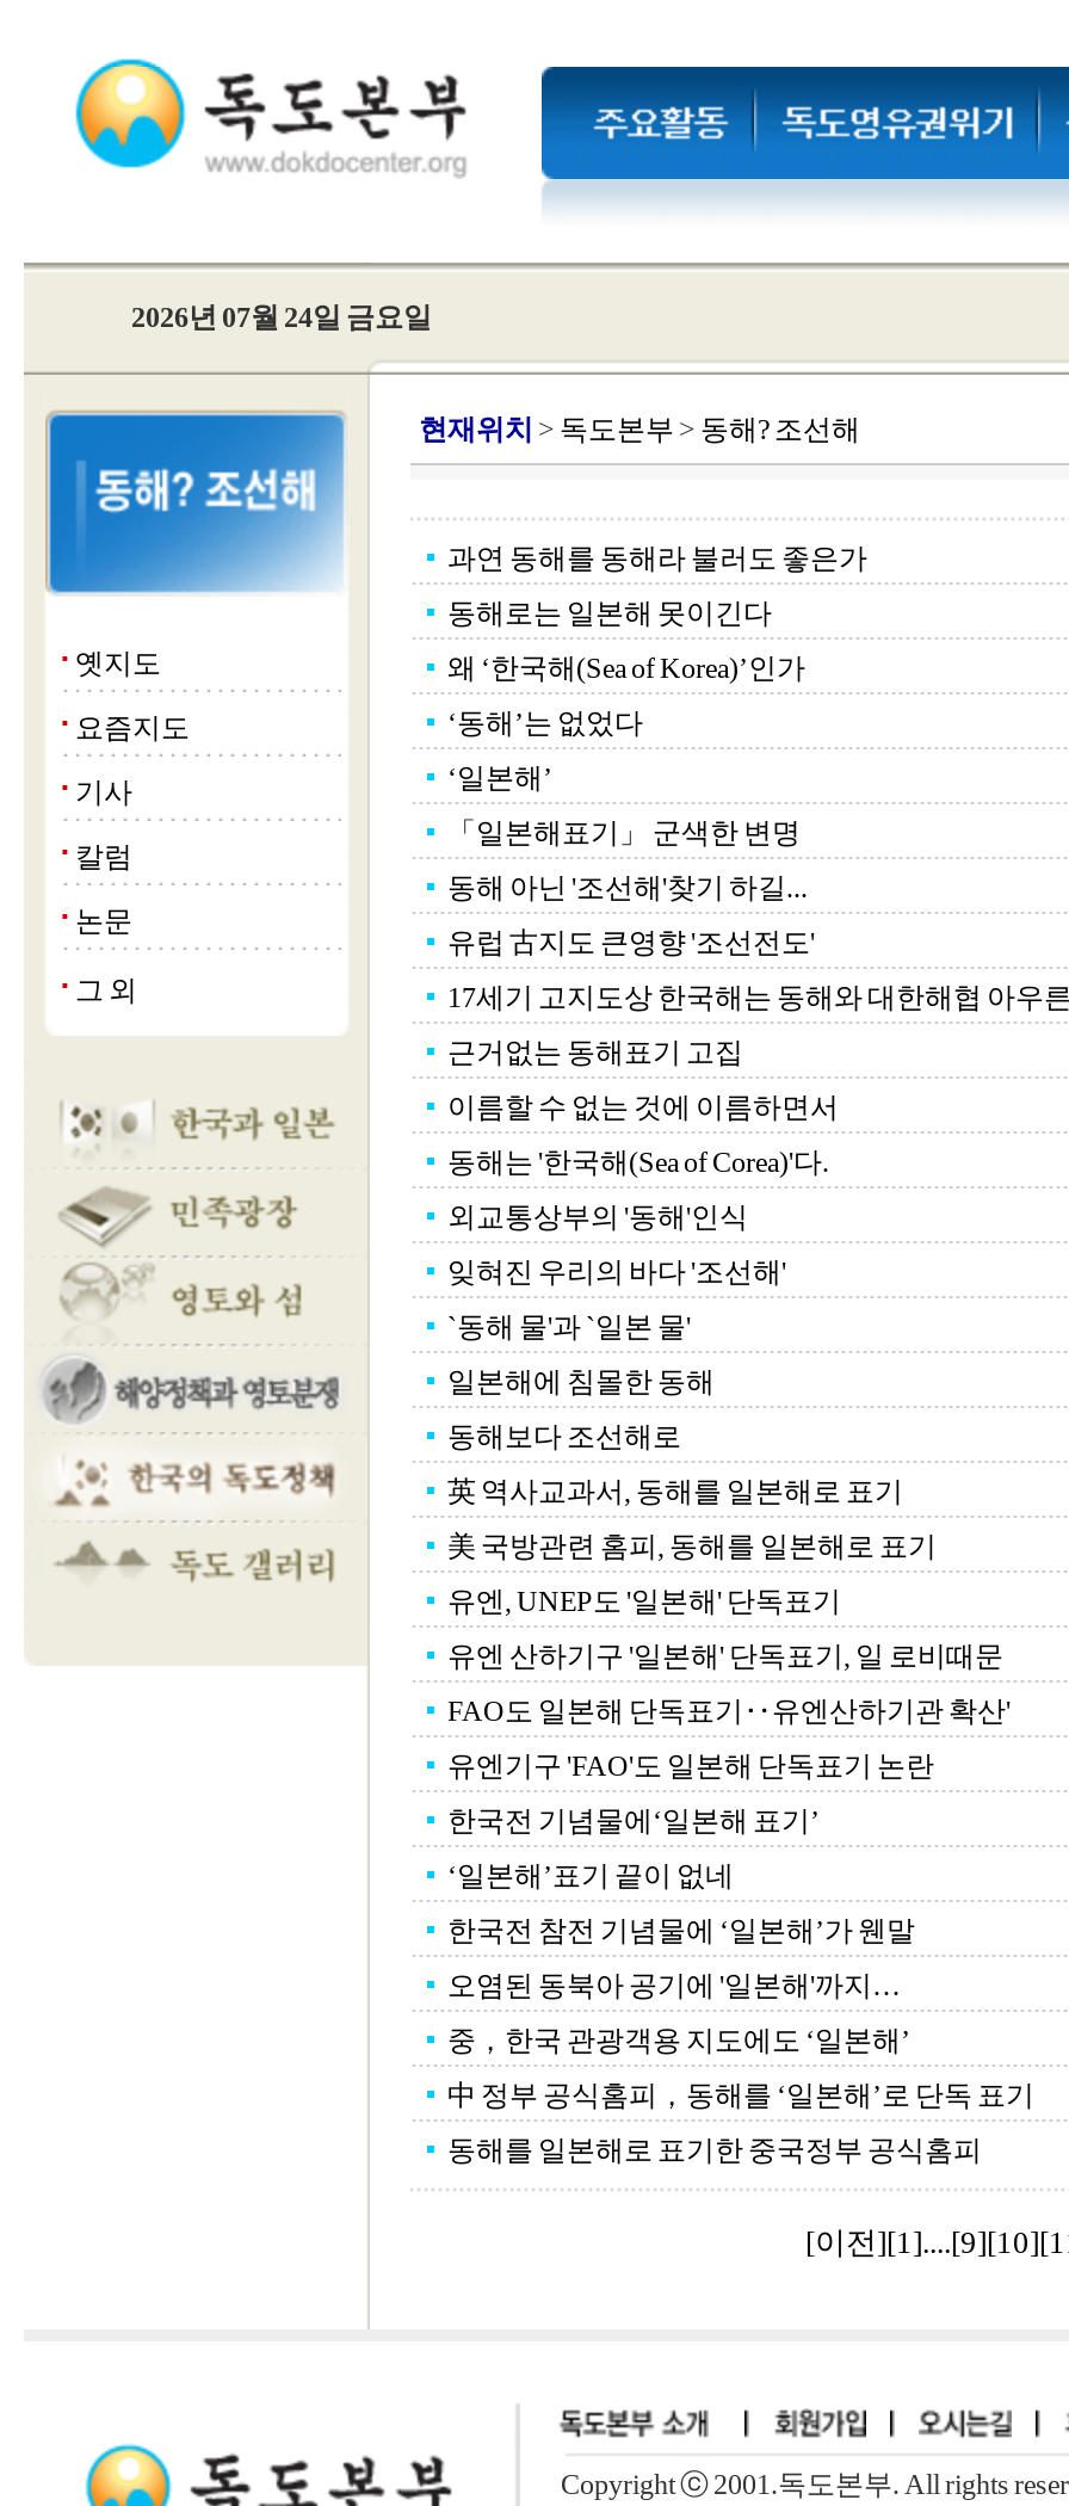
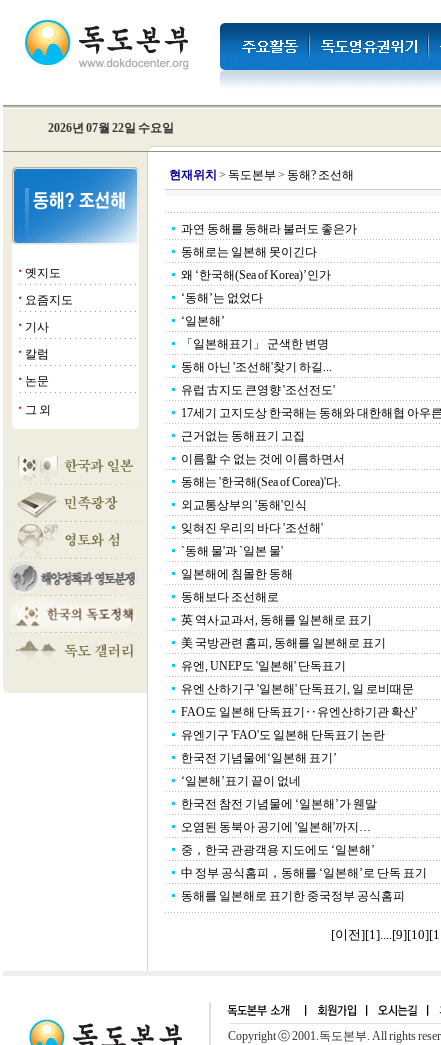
- 2026년 07월 24일 금요일
+ 2026년 07월 22일 수요일
